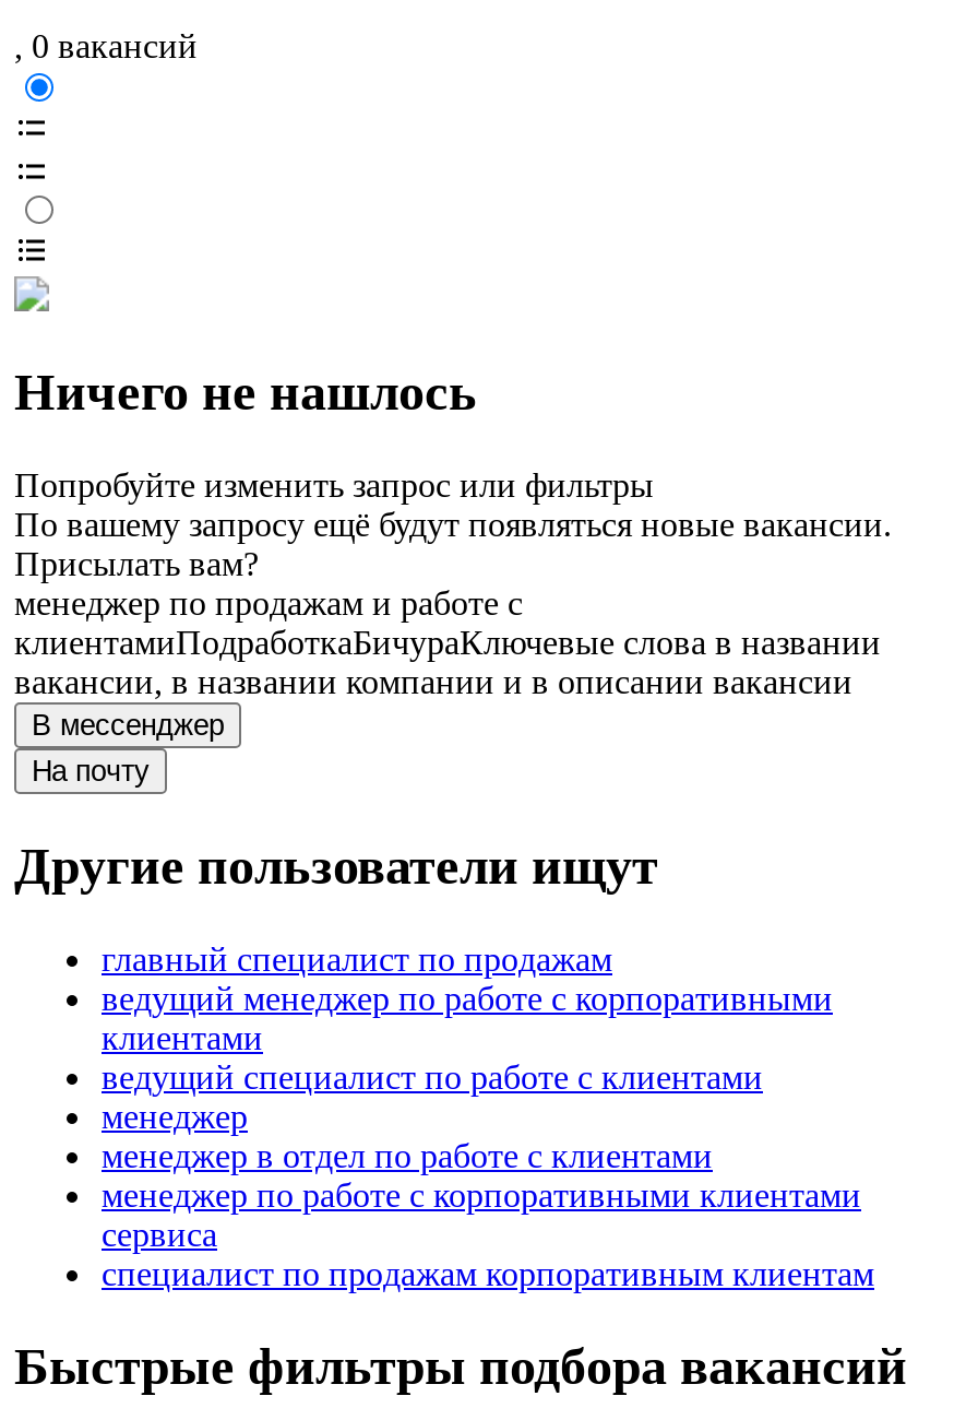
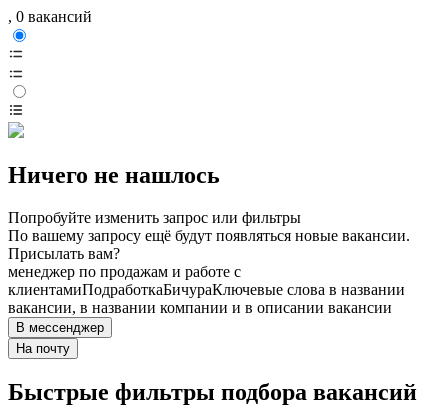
- Другие пользователи ищут
- главный специалист по продажам
- ведущий менеджер по работе с корпоративными
- клиентами
- ведущий специалист по работе с клиентами
- менеджер
- менеджер в отдел по работе с клиентами
- менеджер по работе с корпоративными клиентами
- сервиса
- специалист по продажам корпоративным клиентам
